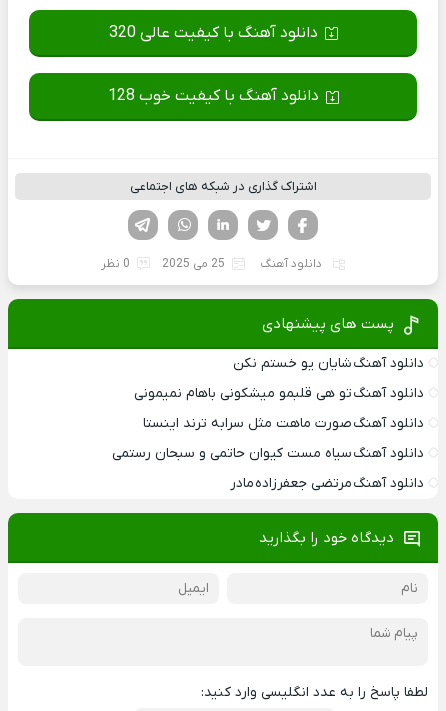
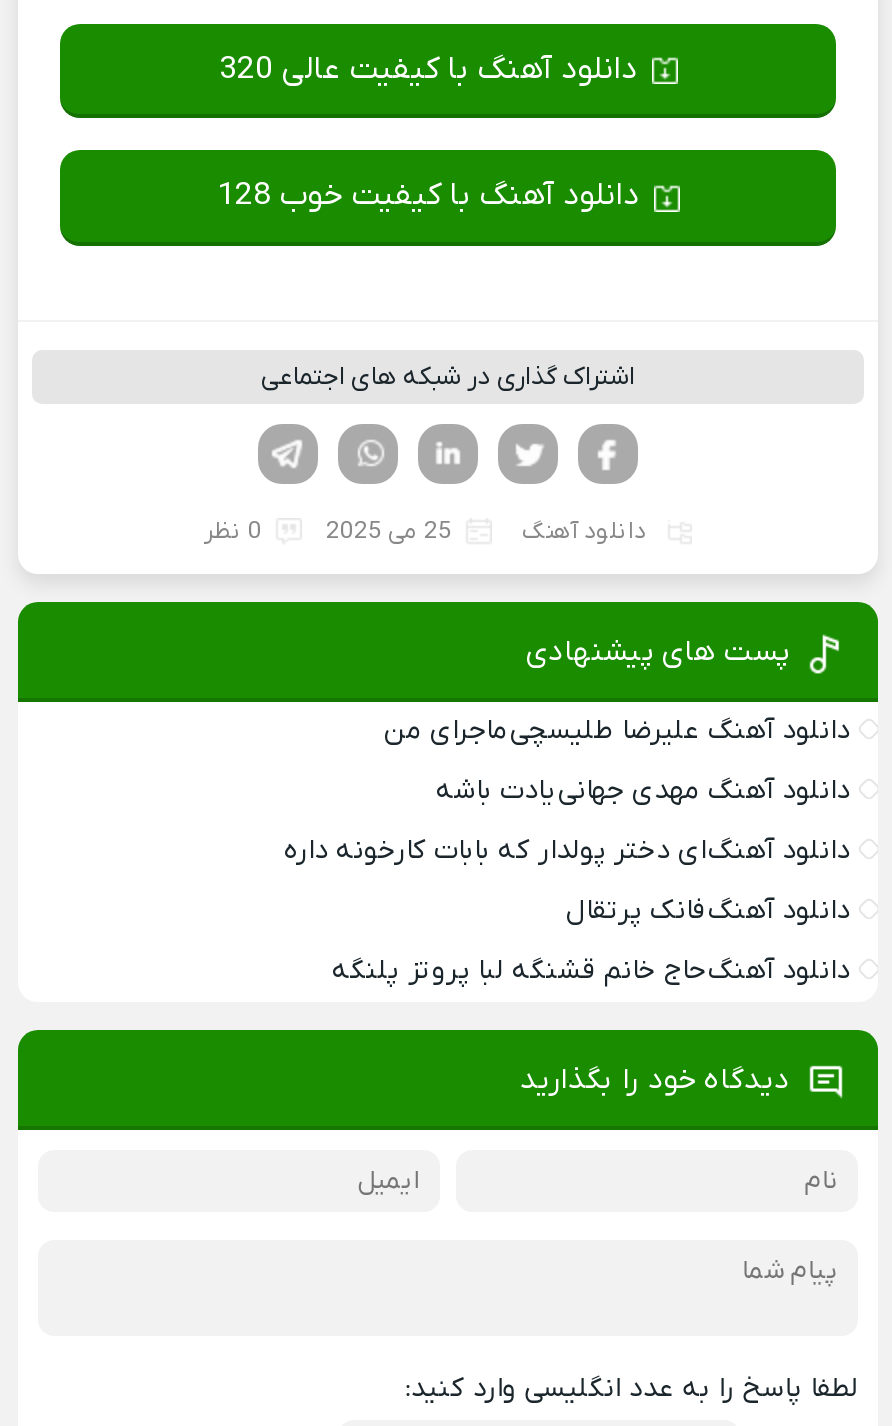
- دانلود آهنگ شایان یو خستم نکن
+ دانلود آهنگ علیرضا طلیسچی ماجرای من

- دانلود آهنگ تو هی قلبمو میشکونی باهام نمیمونی
+ دانلود آهنگ مهدی جهانی یادت باشه

- دانلود آهنگ صورت ماهت مثل سرابه ترند اینستا
+ دانلود آهنگ ای دختر پولدار که بابات کارخونه داره

- دانلود آهنگ سیاه مست کیوان حاتمی و سبحان رستمی
+ دانلود آهنگ فانک پرتقال

- دانلود آهنگ مرتضی جعفرزاده مادر
+ دانلود آهنگ حاج خانم قشنگه لبا پروتز پلنگه
